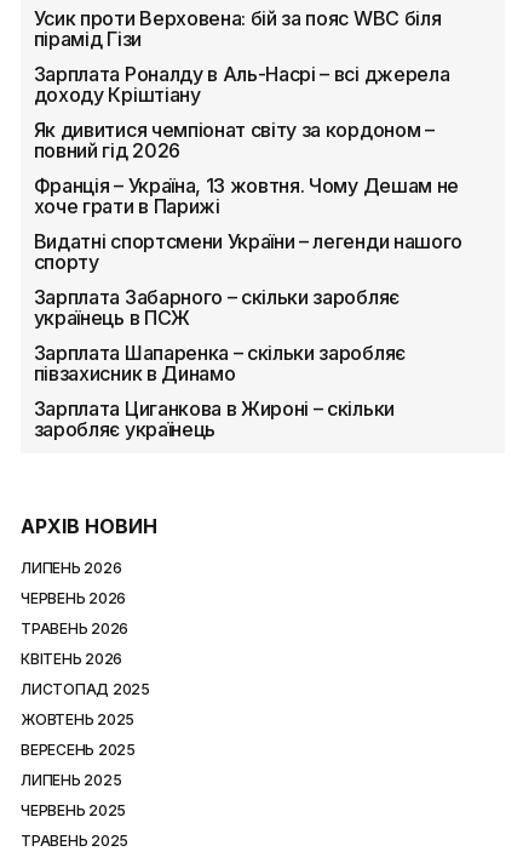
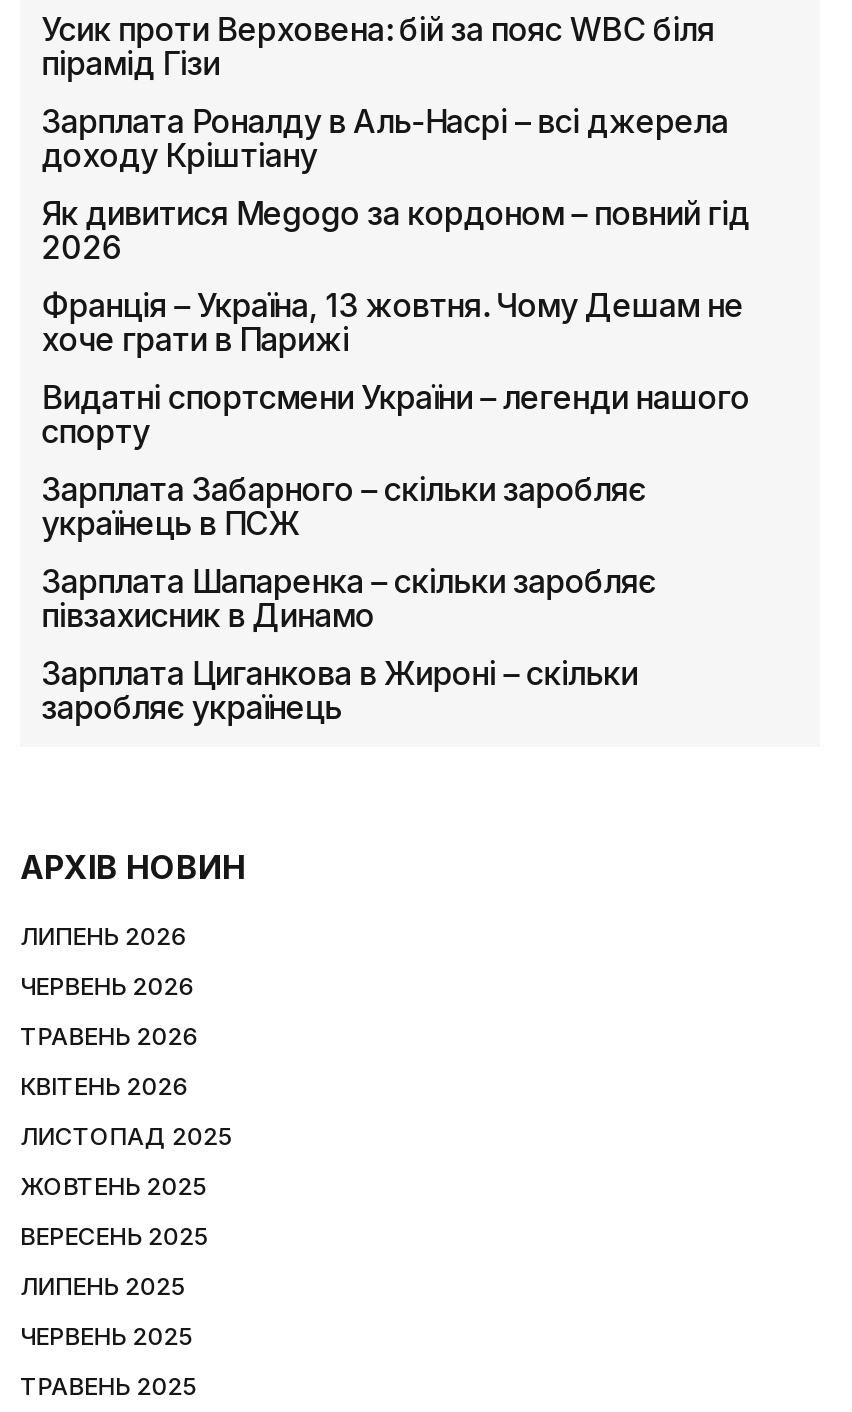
- Як дивитися чемпіонат світу за кордоном –
- повний гід 2026
+ Як дивитися Megogo за кордоном – повний гід
+ 2026
